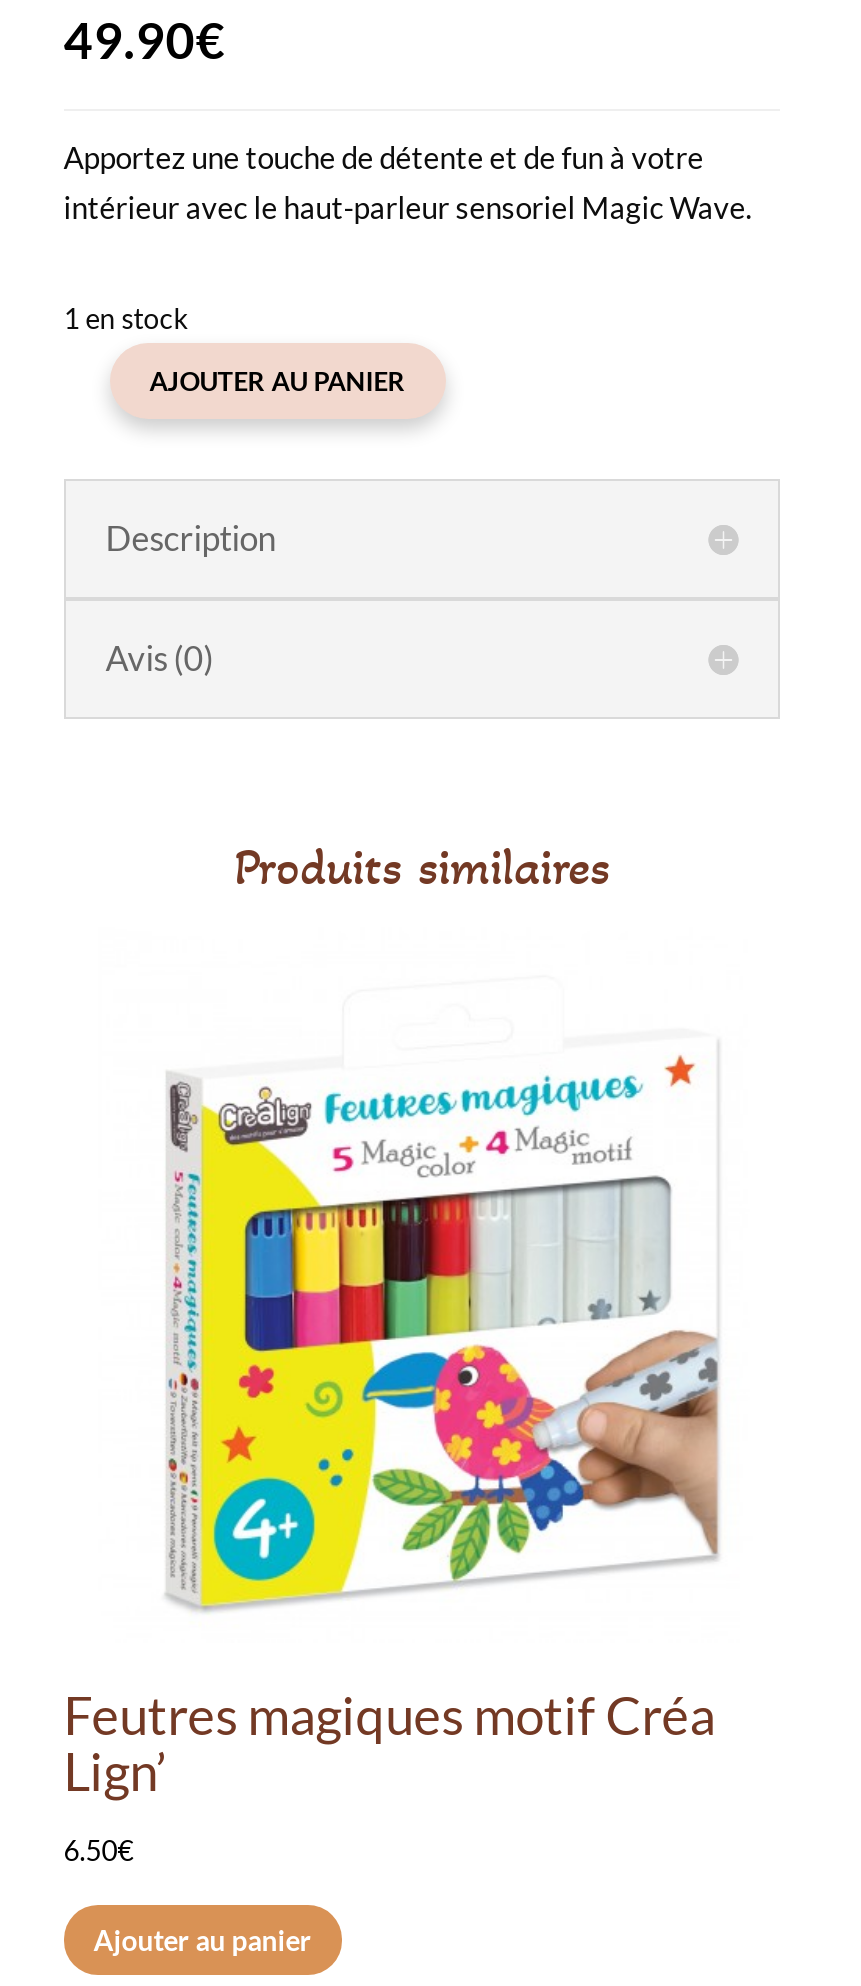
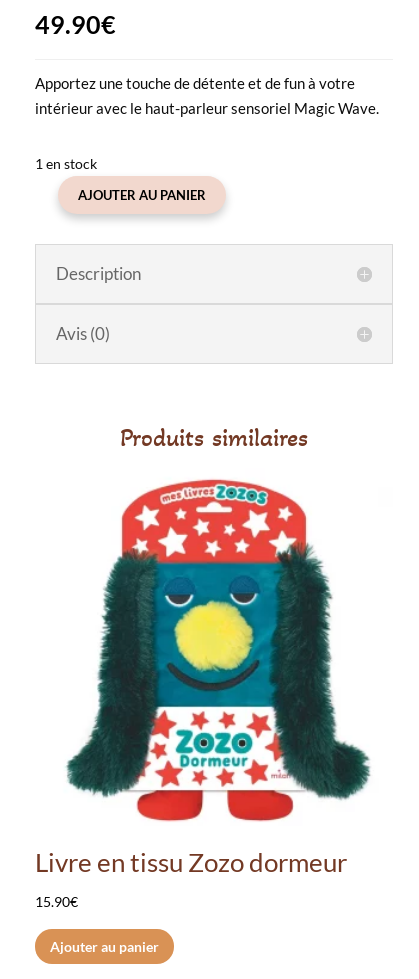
- [image]
- Feutres magiques motif Créa
- Lign’
+ [image]
+ Livre en tissu Zozo dormeur

- 6.50€
+ 15.90€
